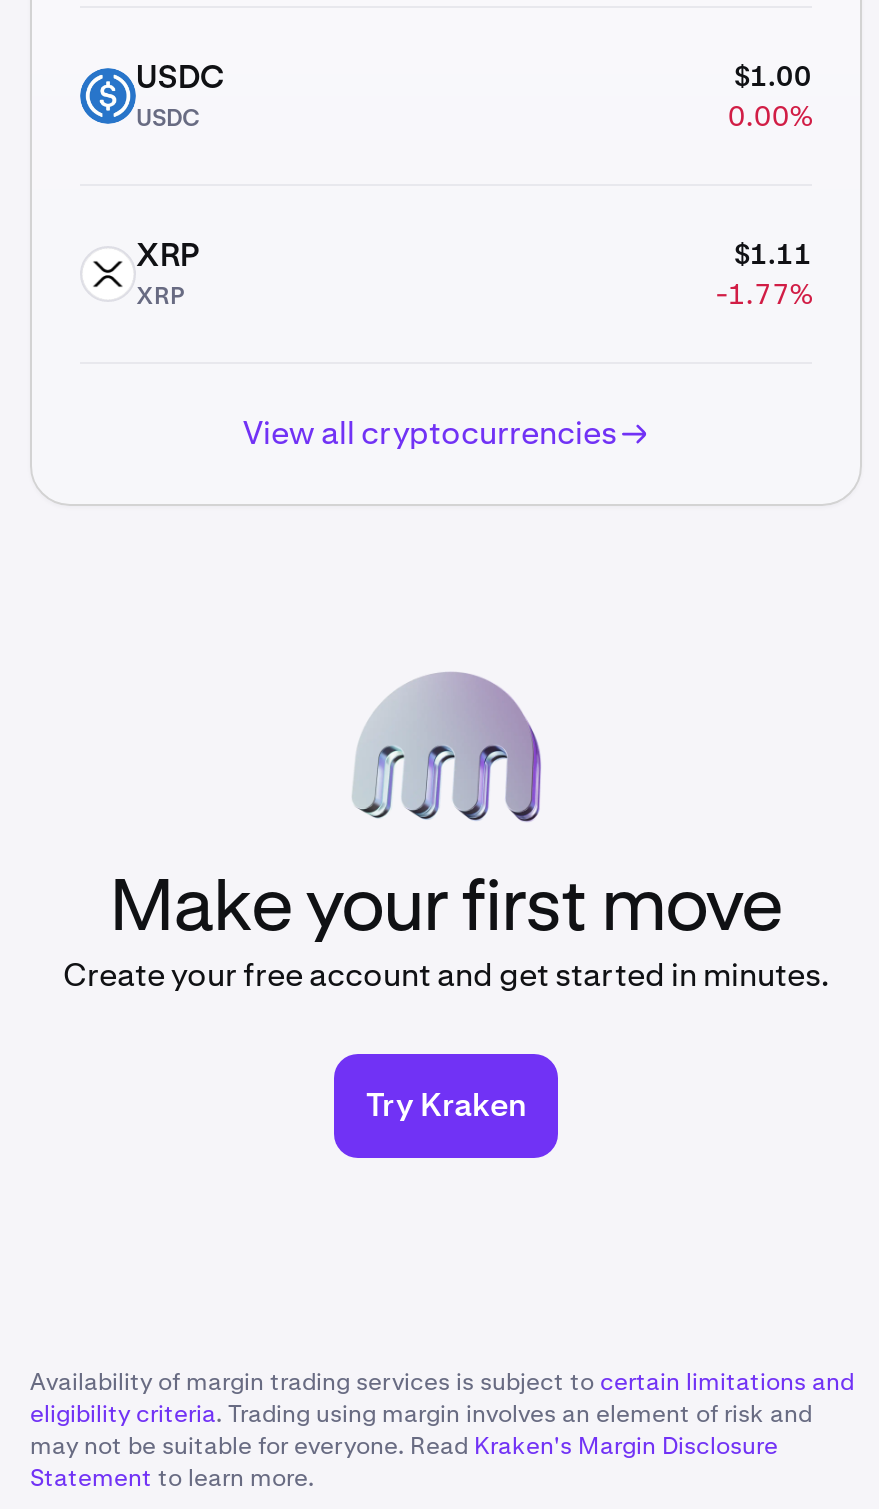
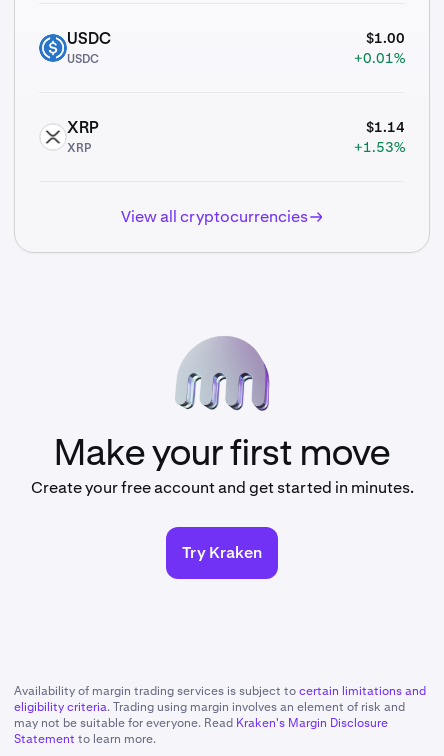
- 0.00%
+ +0.01%

- $1.11
+ $1.14

- -1.77%
+ +1.53%
